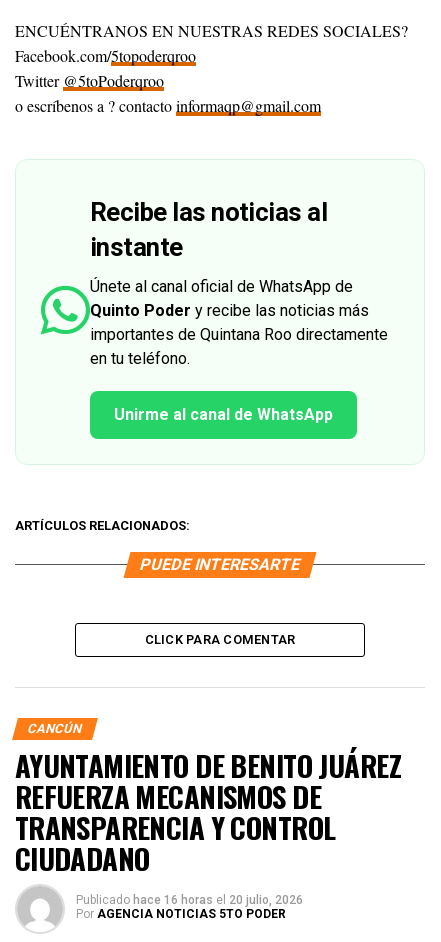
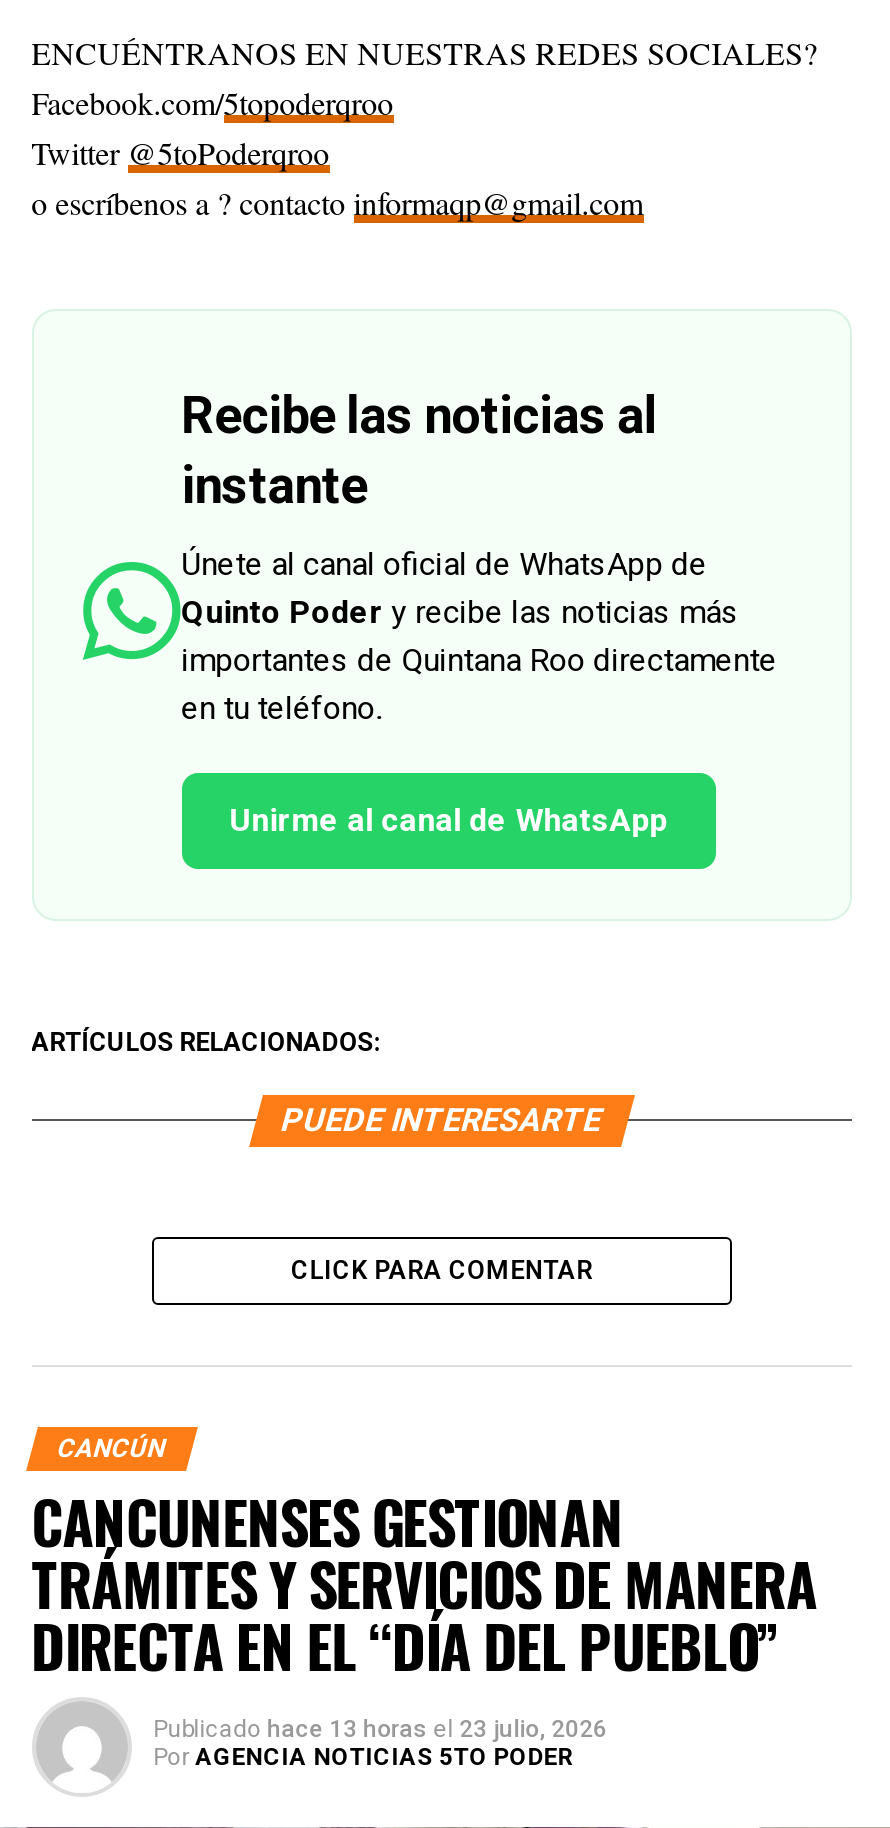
- AYUNTAMIENTO DE BENITO JUÁREZ
- REFUERZA MECANISMOS DE
- TRANSPARENCIA Y CONTROL
- CIUDADANO
- Publicado hace 16 horas el 20 julio, 2026
+ CANCUNENSES GESTIONAN
+ TRÁMITES Y SERVICIOS DE MANERA
+ DIRECTA EN EL “DÍA DEL PUEBLO”
+ Publicado hace 13 horas el 23 julio, 2026
